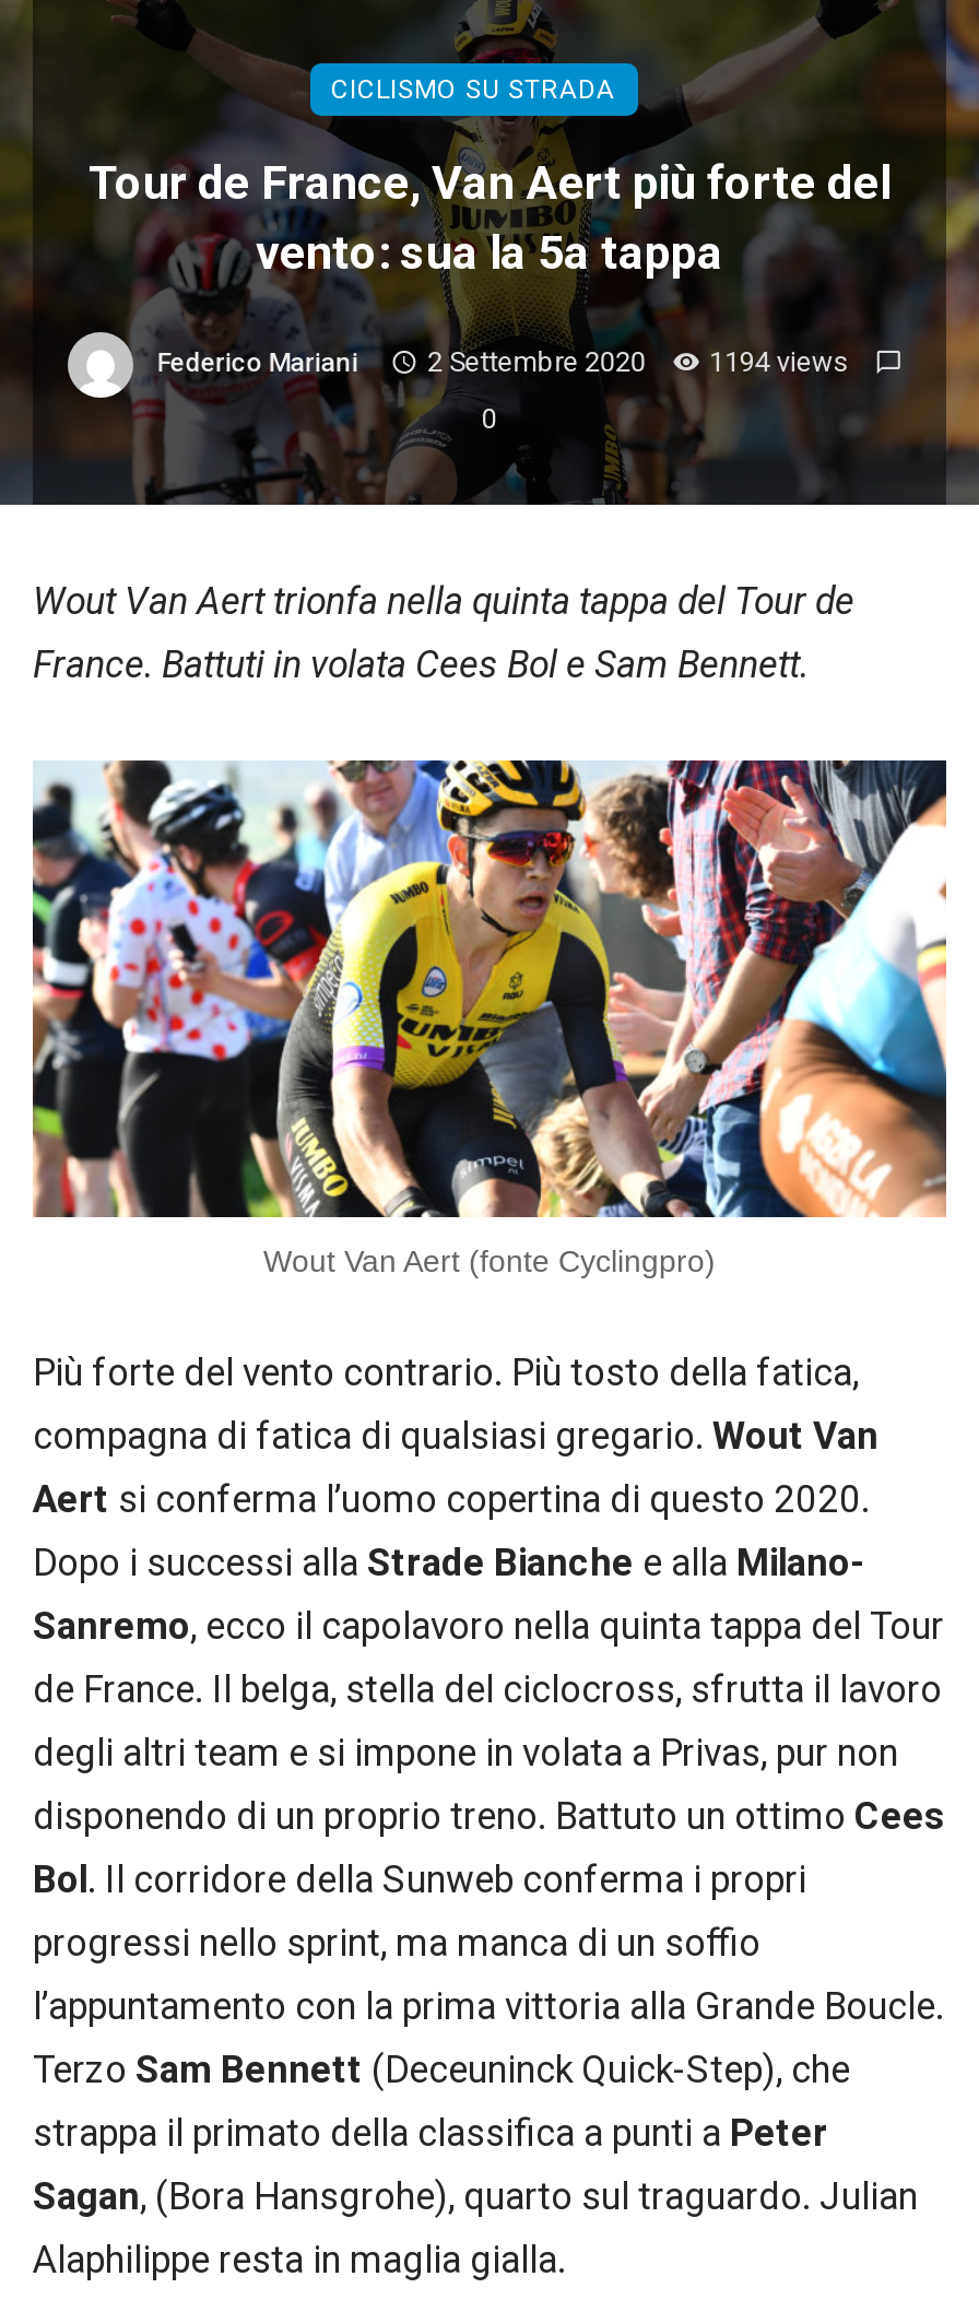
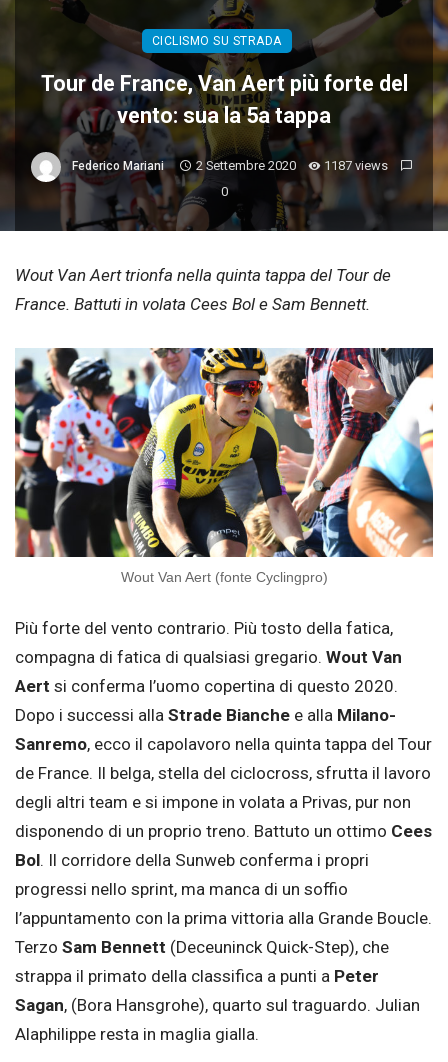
- 2 Settembre 2020 1194 views
+ 2 Settembre 2020 1187 views
